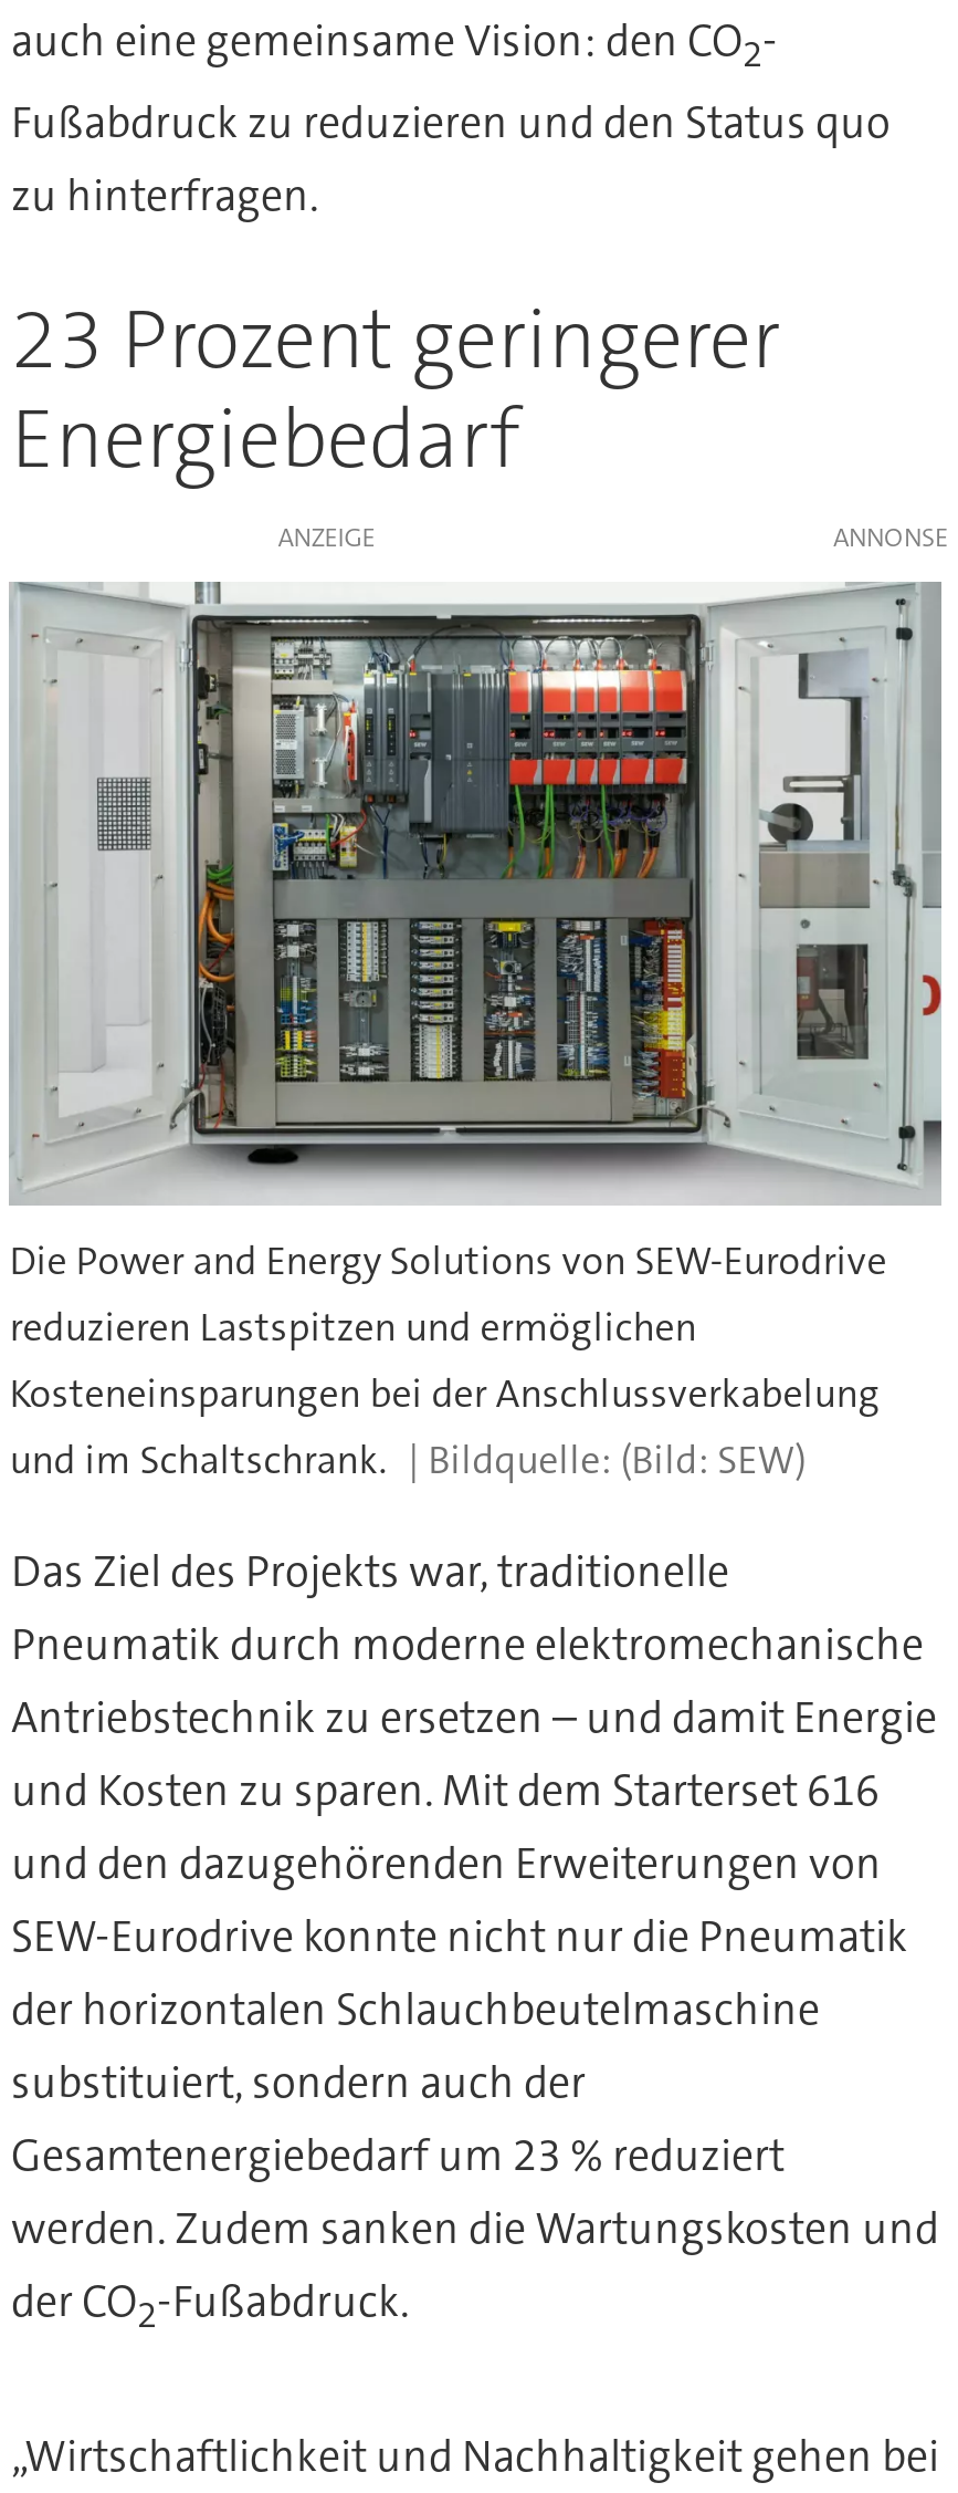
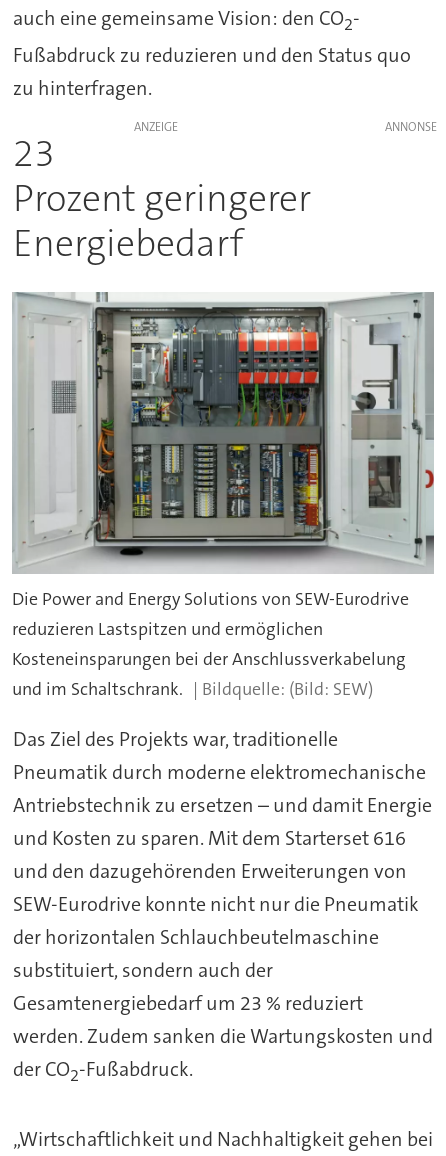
- 23 Prozent geringerer

moved down: Energiebedarf

moved up: ANZEIGE

+ 23
+ Prozent geringerer
